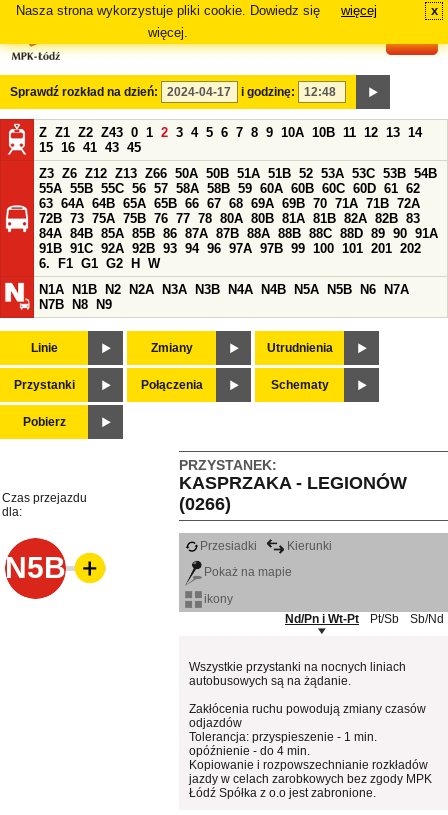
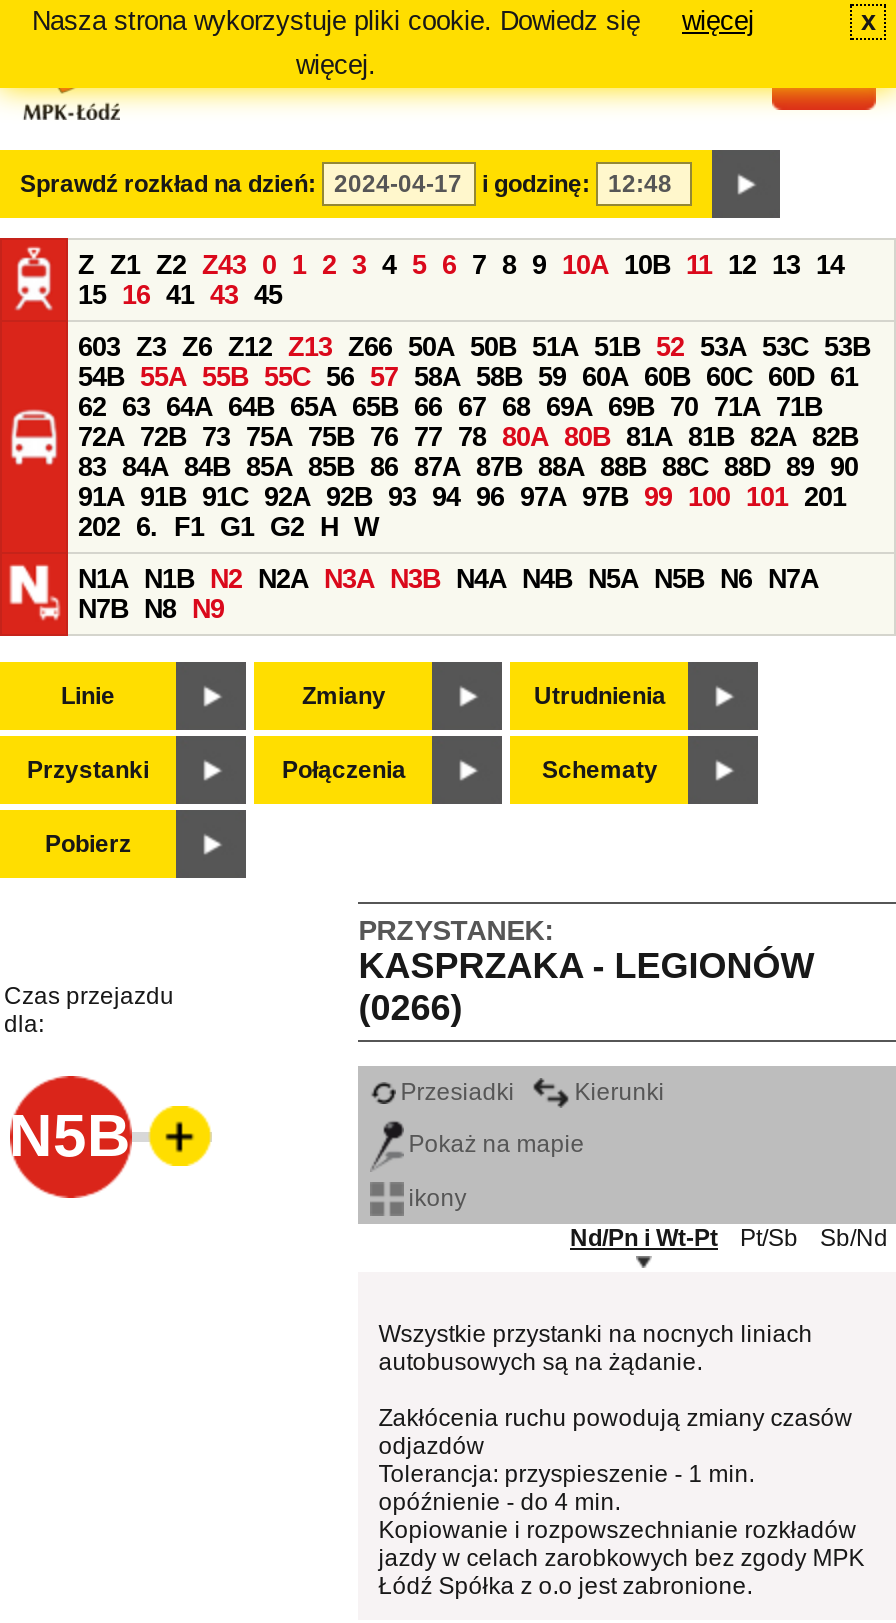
- Z3 Z6 Z12 Z13 Z66 50A 50B 51A 51B 52 53A 53C 53B 54B
- 55A 55B 55C 56 57 58A 58B 59 60A 60B 60C 60D 61 62
- 63 64A 64B 65A 65B 66 67 68 69A 69B 70 71A 71B 72A
- 72B 73 75A 75B 76 77 78 80A 80B 81A 81B 82A 82B 83
- 84A 84B 85A 85B 86 87A 87B 88A 88B 88C 88D 89 90 91A
- 91B 91C 92A 92B 93 94 96 97A 97B 99 100 101 201 202
- 6. F1 G1 G2 H W
+ 603 Z3 Z6 Z12 Z13 Z66 50A 50B 51A 51B 52 53A 53C 53B
+ 54B 55A 55B 55C 56 57 58A 58B 59 60A 60B 60C 60D 61
+ 62 63 64A 64B 65A 65B 66 67 68 69A 69B 70 71A 71B
+ 72A 72B 73 75A 75B 76 77 78 80A 80B 81A 81B 82A 82B
+ 83 84A 84B 85A 85B 86 87A 87B 88A 88B 88C 88D 89 90
+ 91A 91B 91C 92A 92B 93 94 96 97A 97B 99 100 101 201
+ 202 6. F1 G1 G2 H W
